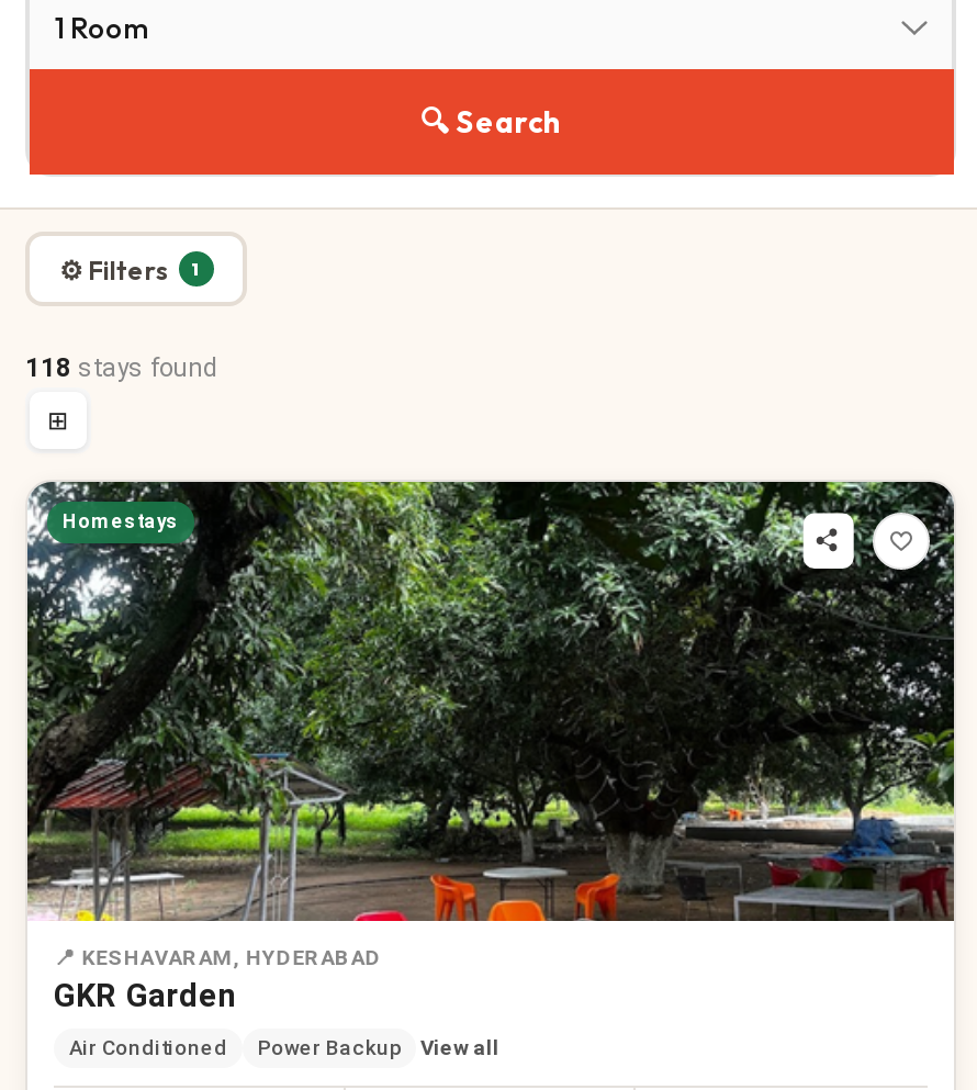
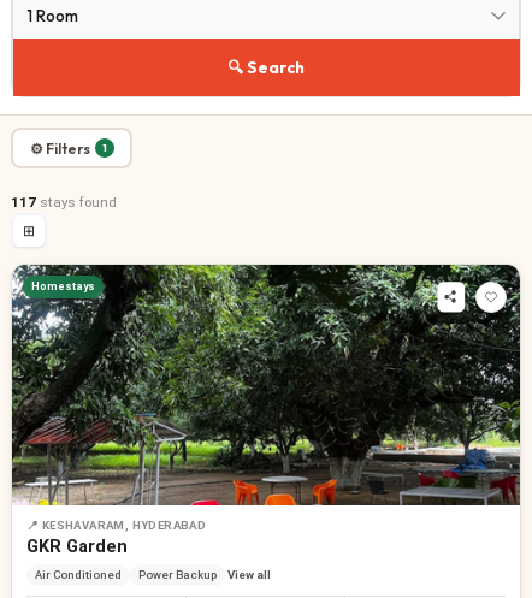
- 118 stays found
+ 117 stays found
